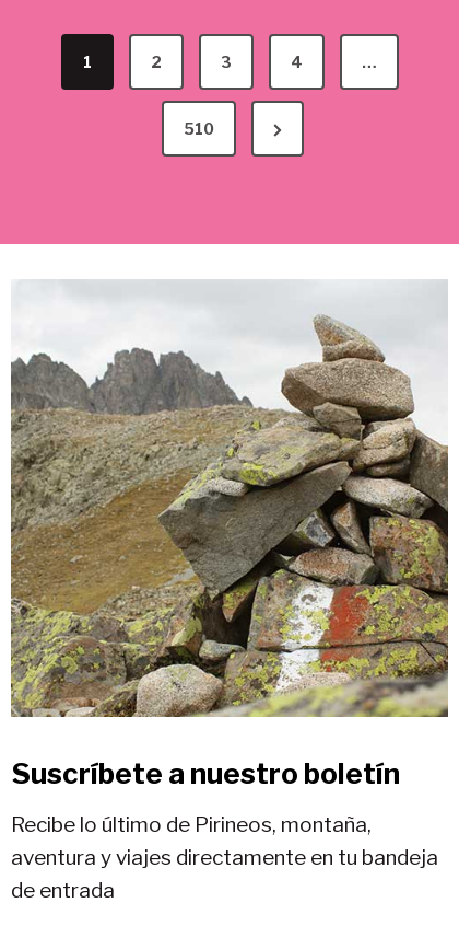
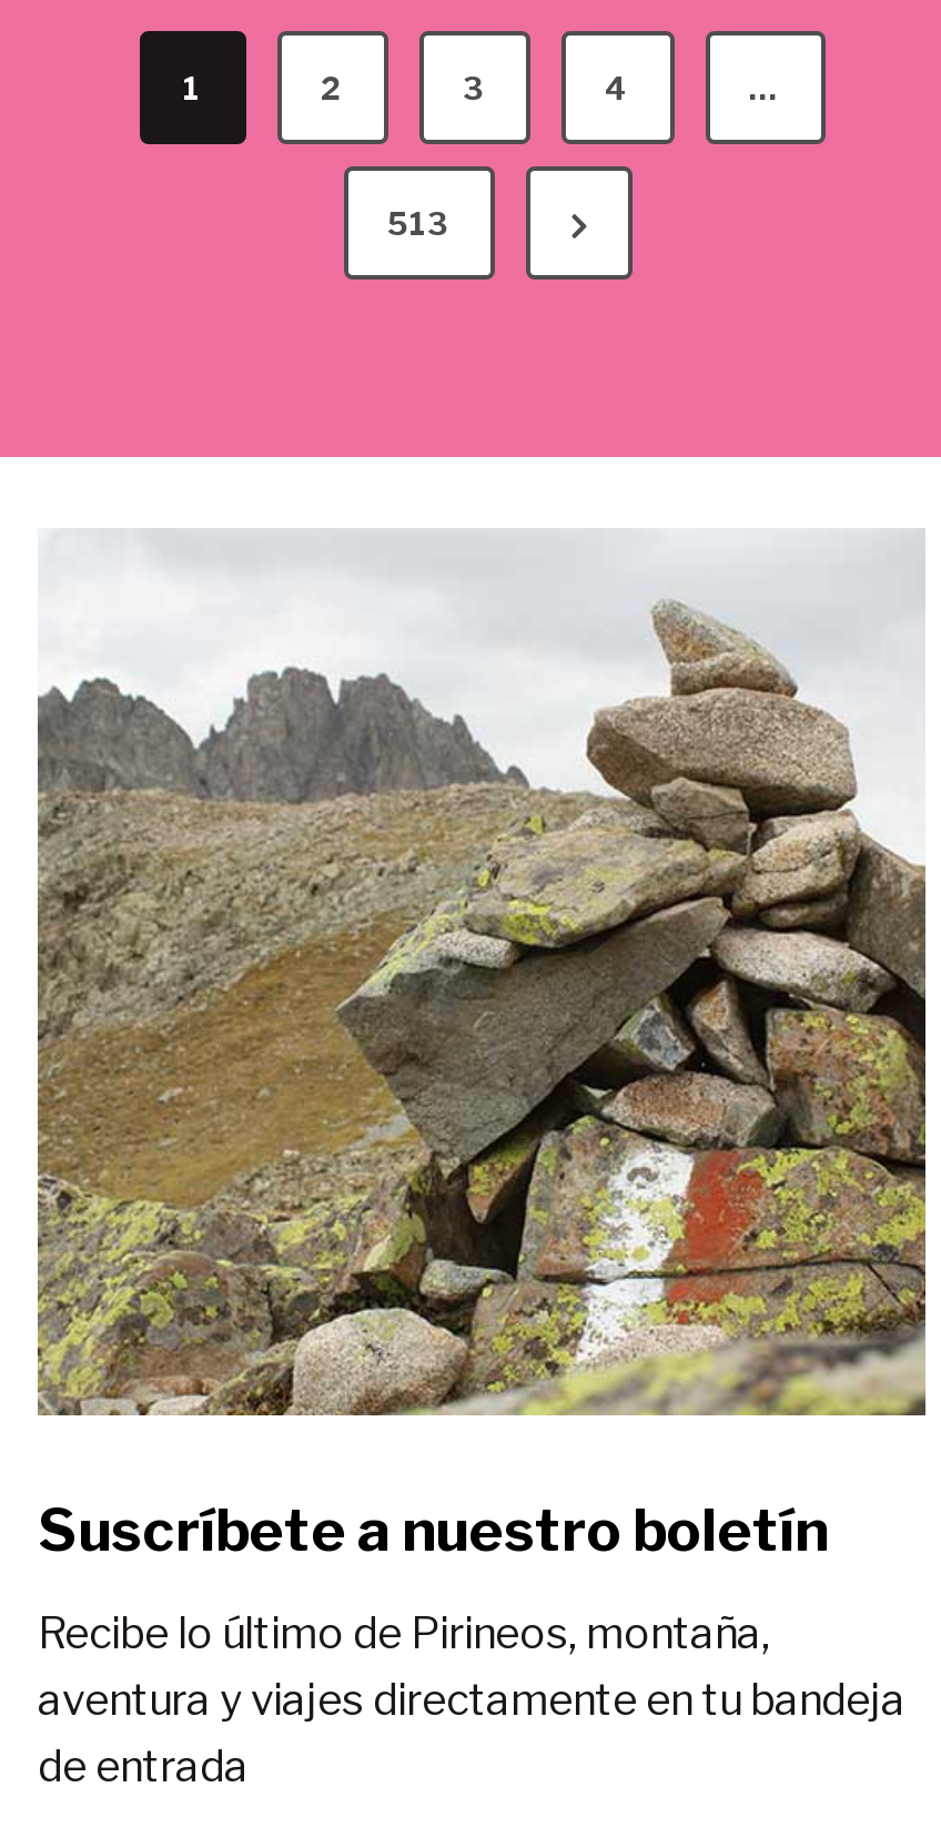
- 510
+ 513
